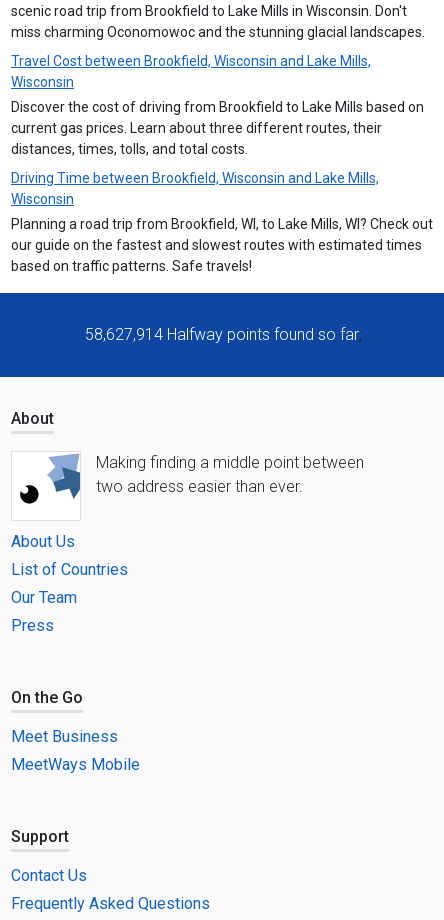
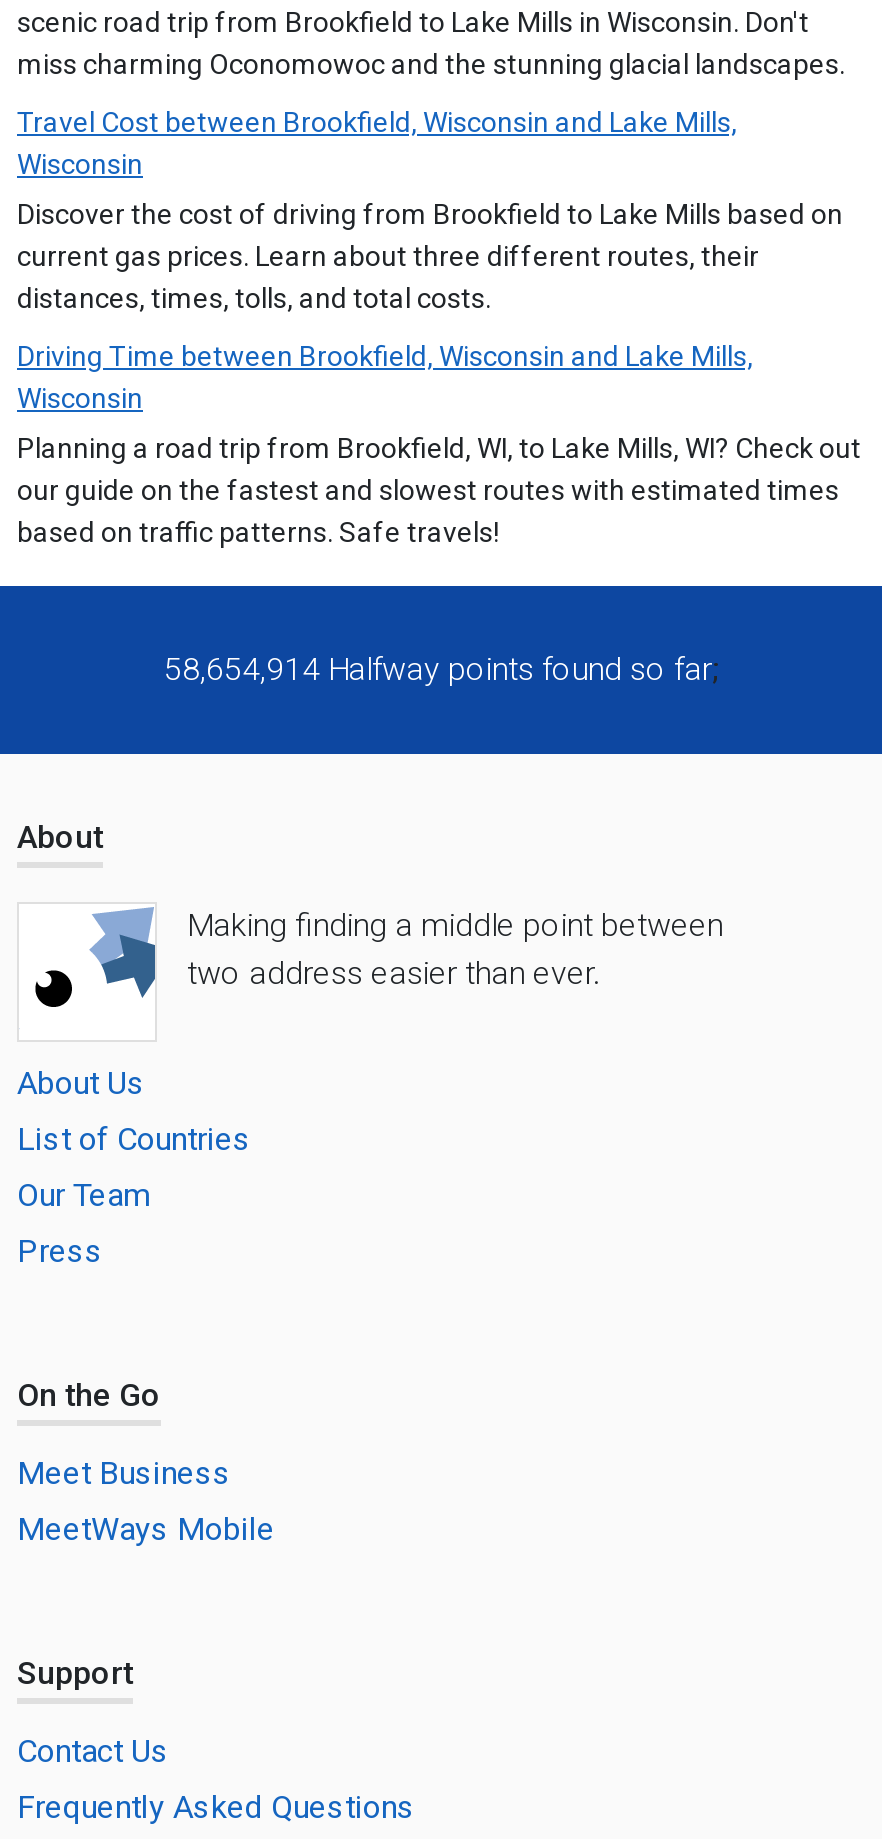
- 58,627,914 Halfway points found so far;
+ 58,654,914 Halfway points found so far;
